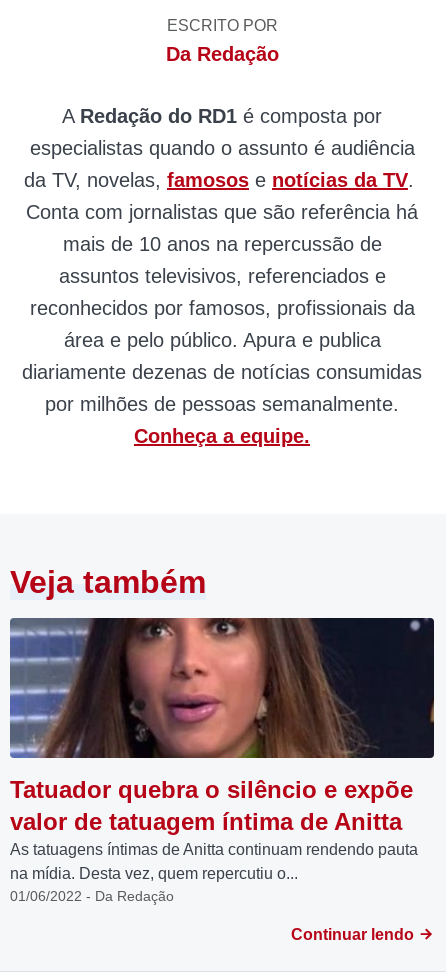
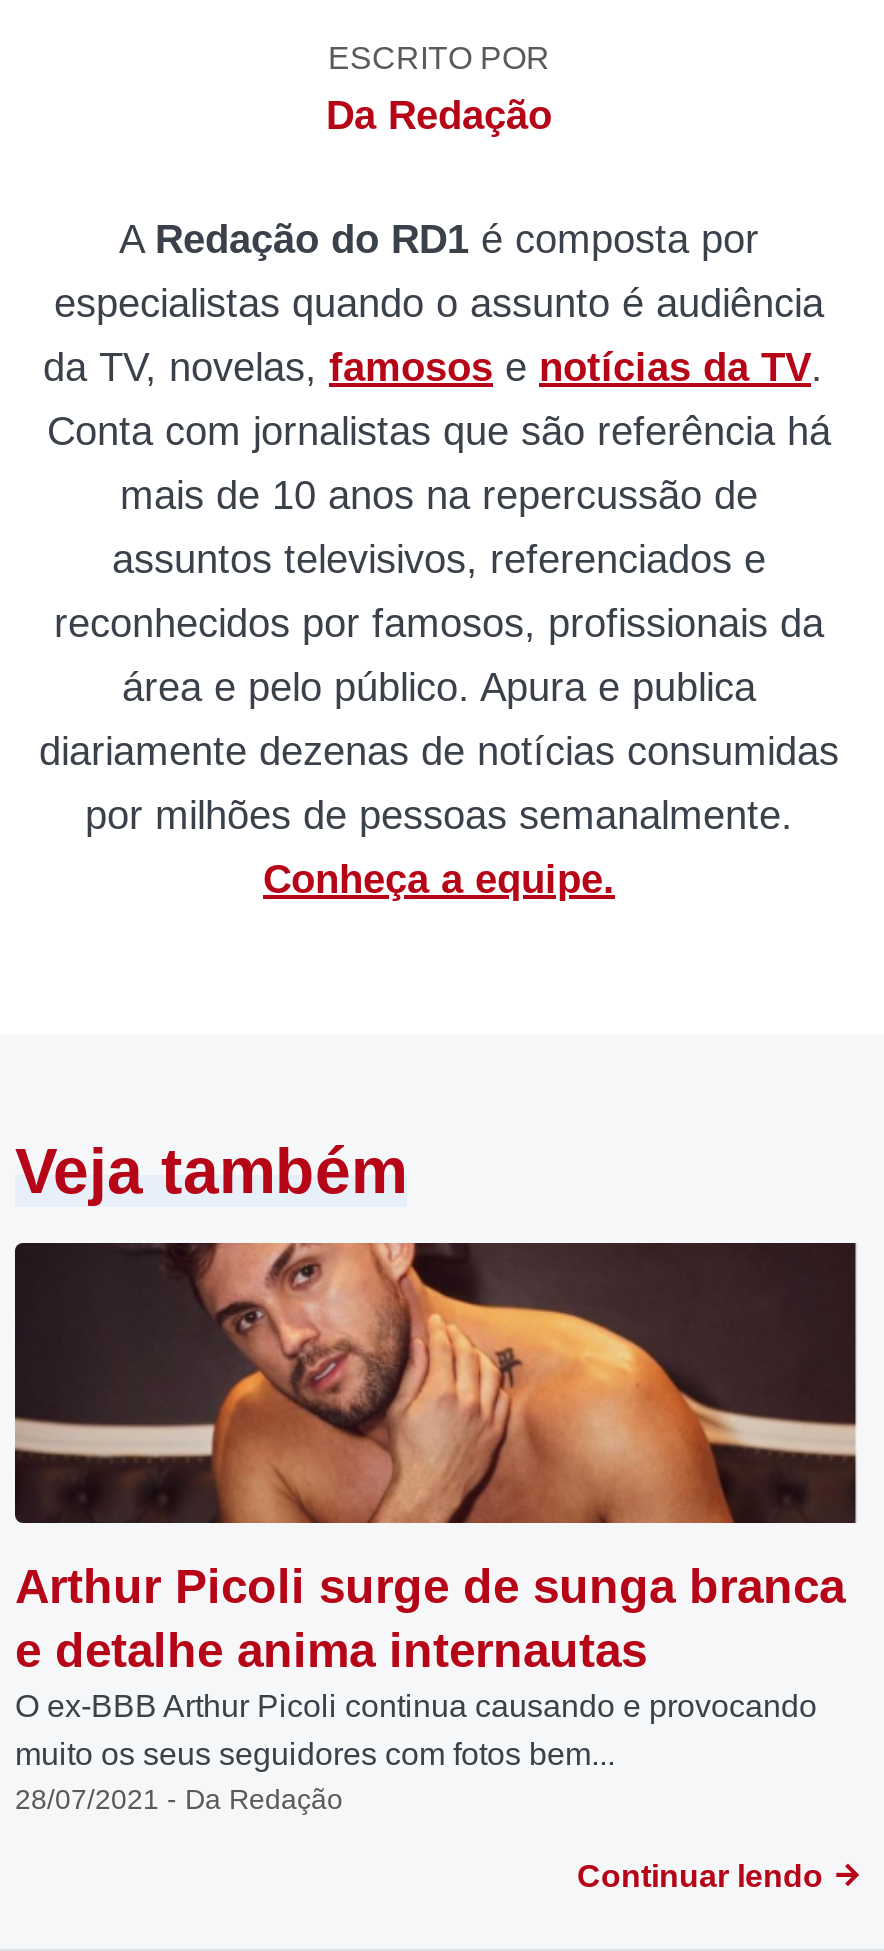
- [image]
- Tatuador quebra o silêncio e expõe
- valor de tatuagem íntima de Anitta
- As tatuagens íntimas de Anitta continuam rendendo pauta
- na mídia. Desta vez, quem repercutiu o...
- 01/06/2022 - Da Redação
+ [image]
+ Arthur Picoli surge de sunga branca
+ e detalhe anima internautas
+ O ex-BBB Arthur Picoli continua causando e provocando
+ muito os seus seguidores com fotos bem...
+ 28/07/2021 - Da Redação
